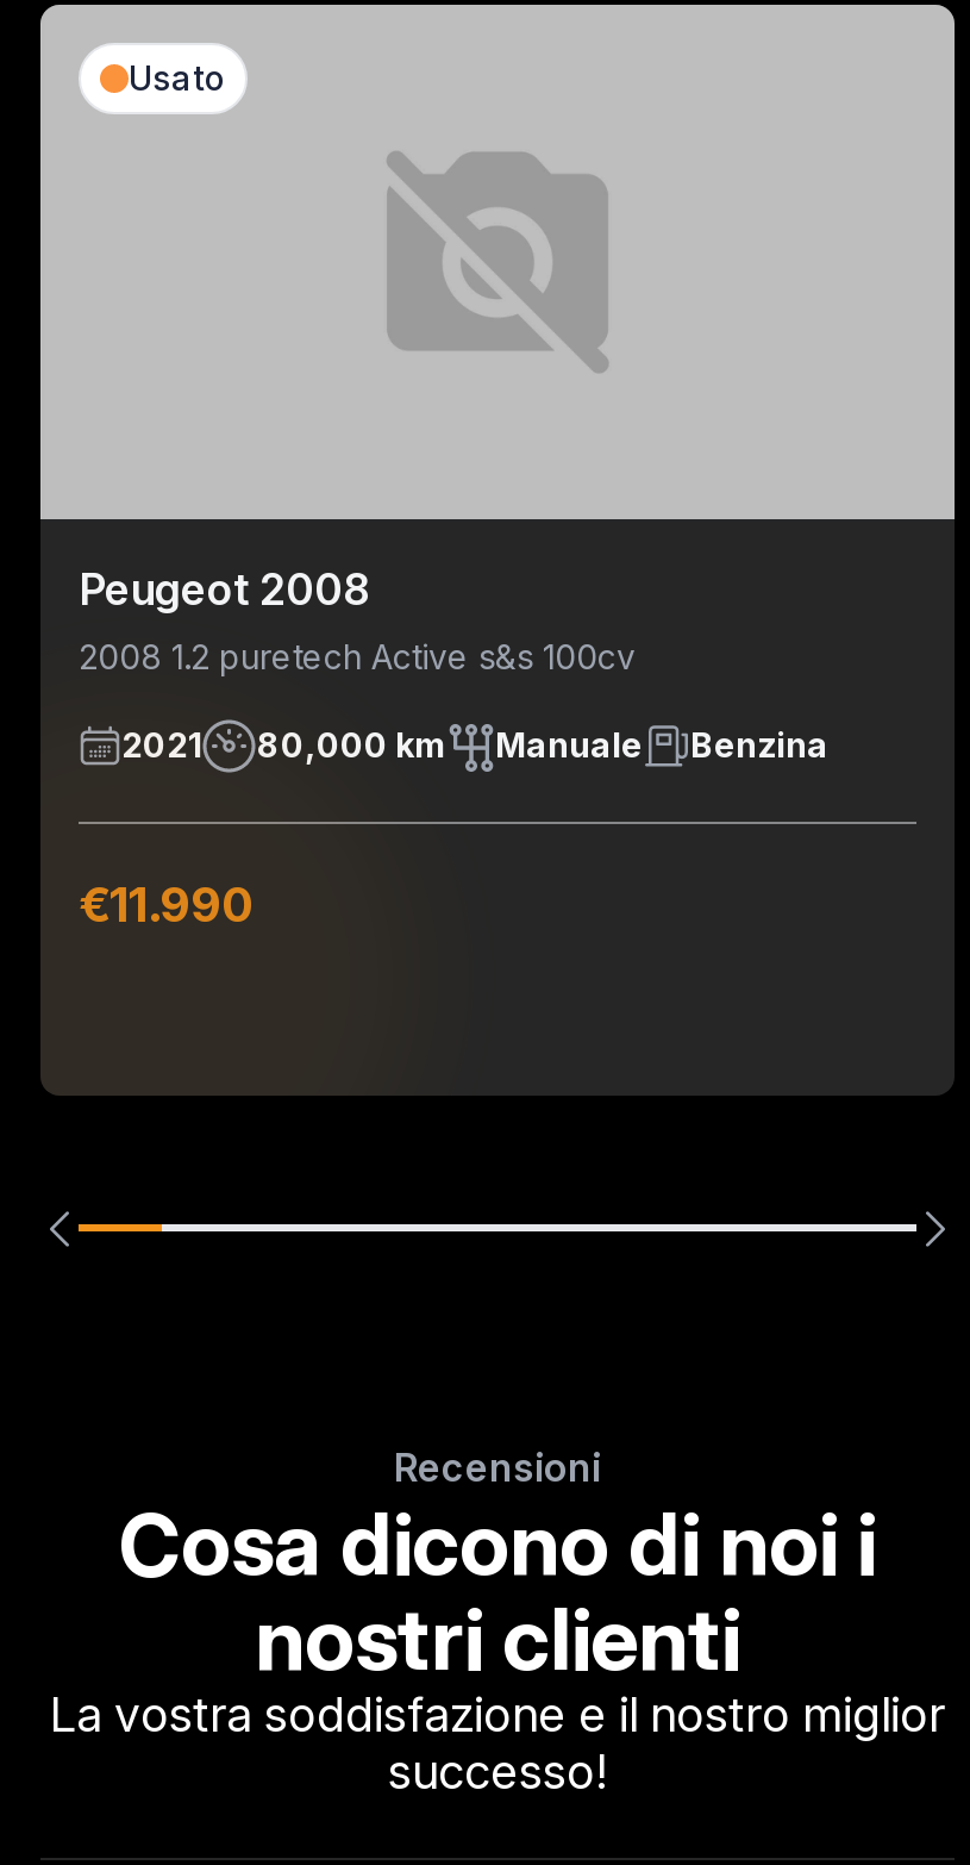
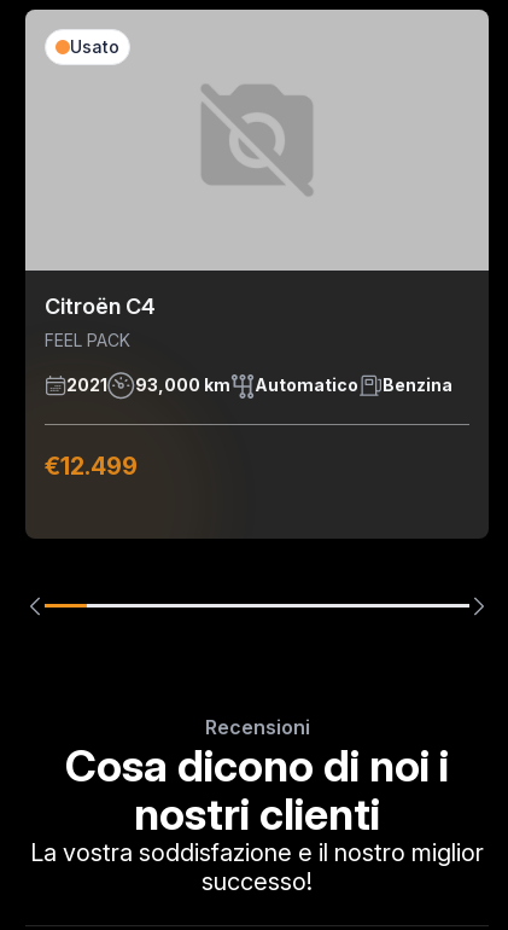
- Peugeot 2008
- 2008 1.2 puretech Active s&s 100cv
+ Citroën C4
+ FEEL PACK

- 80,000 km
- Manuale
+ 93,000 km
+ Automatico

- €11.990
+ €12.499
